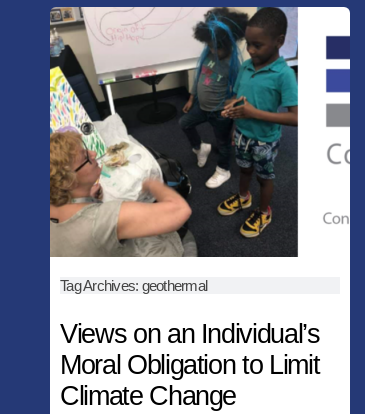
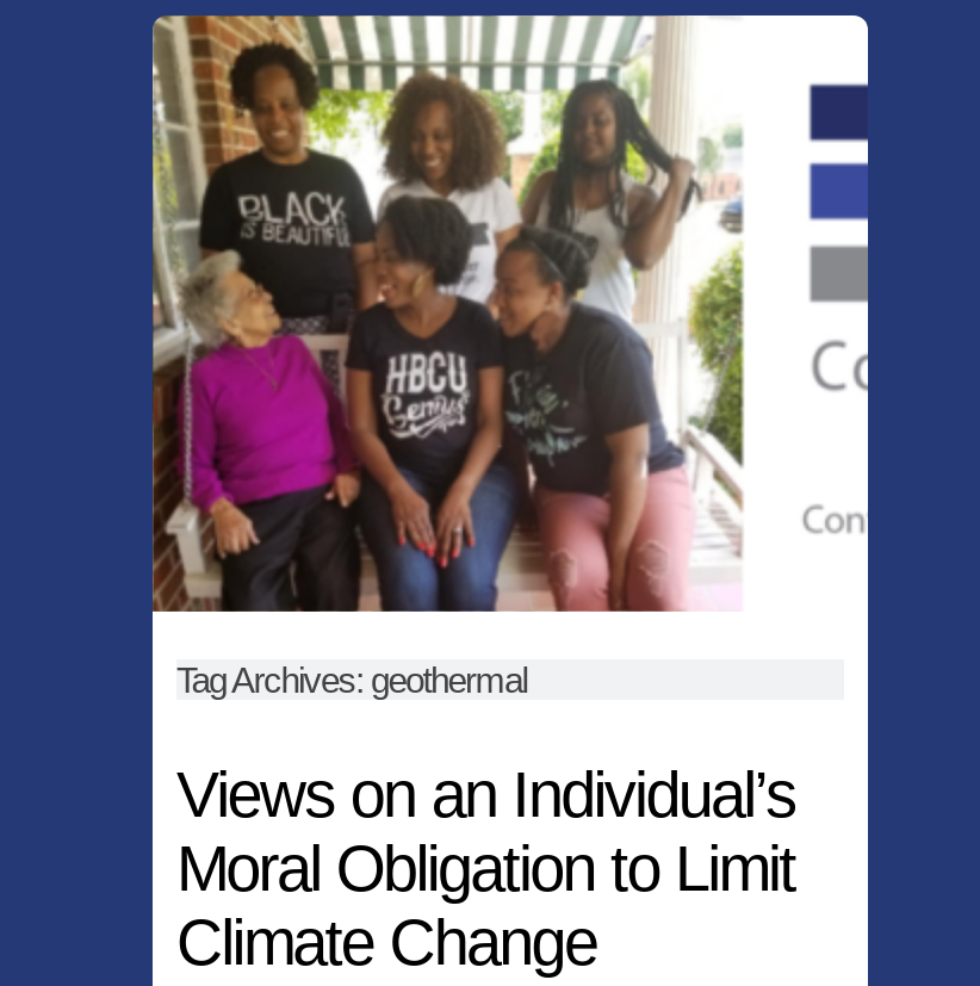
- [image]
+ [image]
